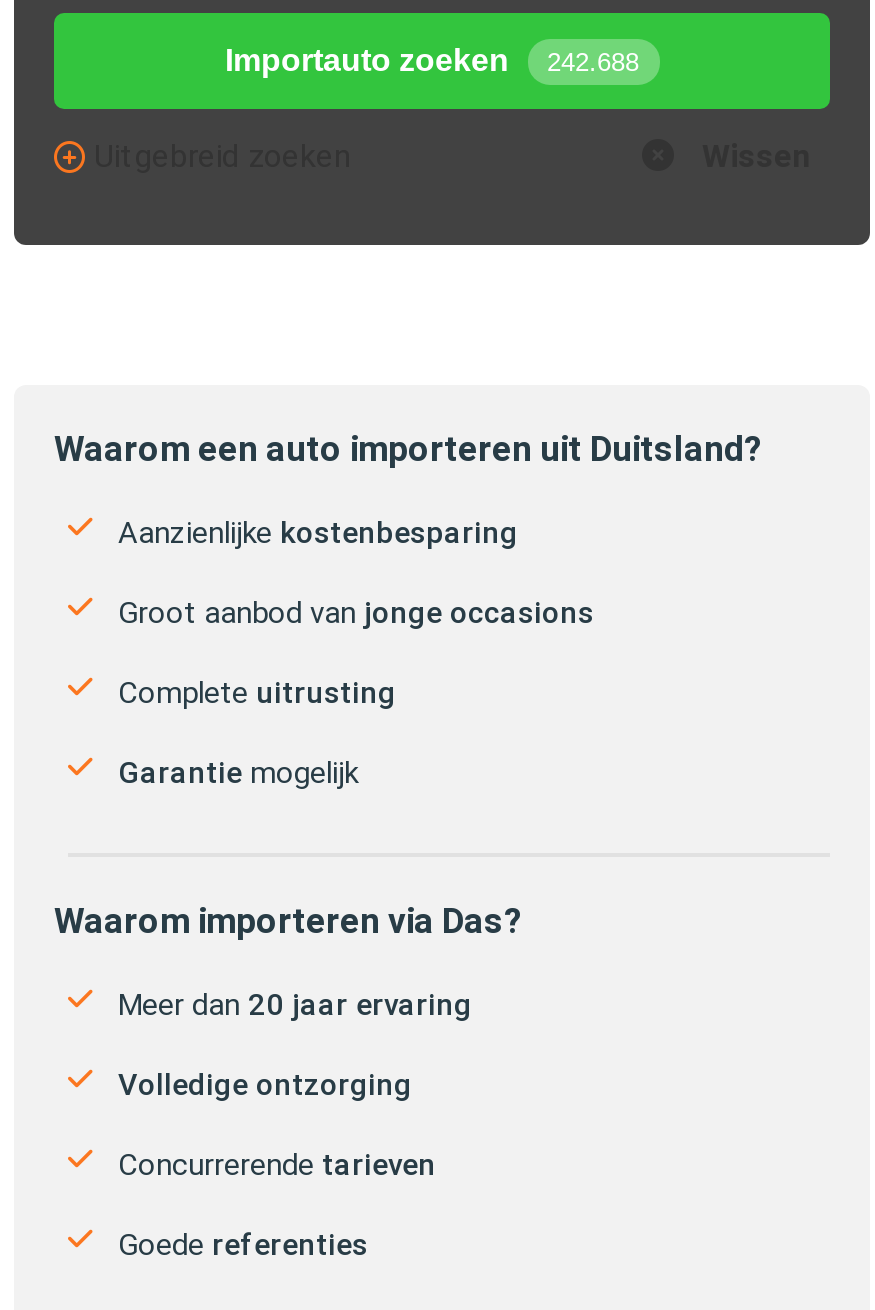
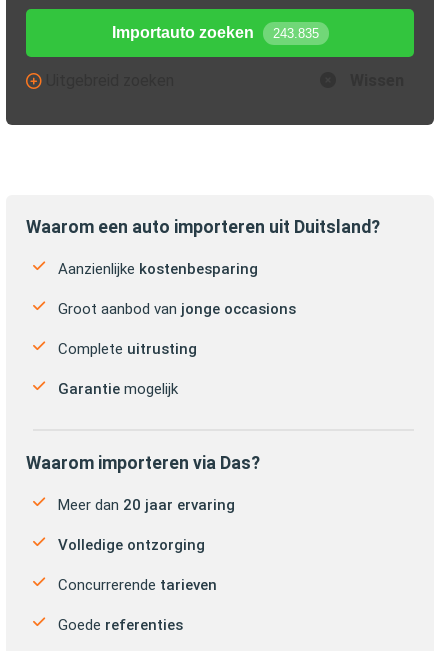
- Importauto zoeken 242.688
+ Importauto zoeken 243.835
